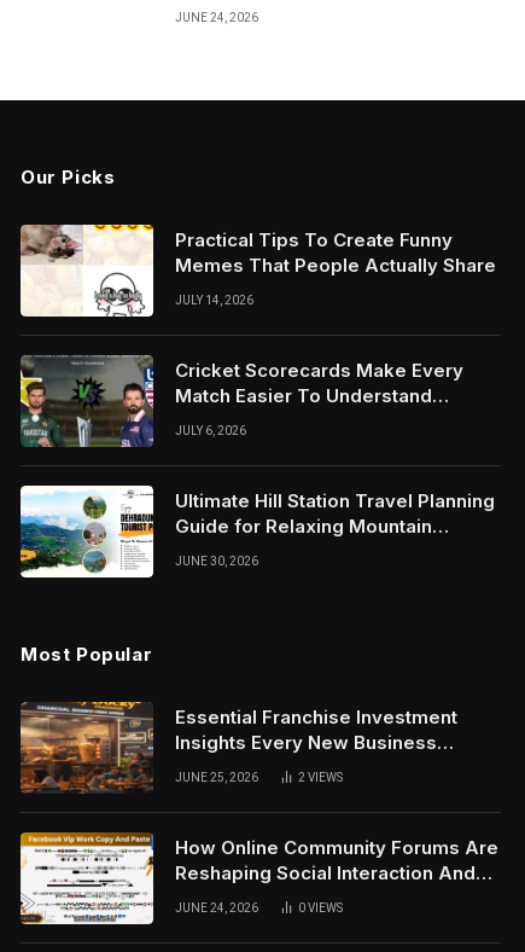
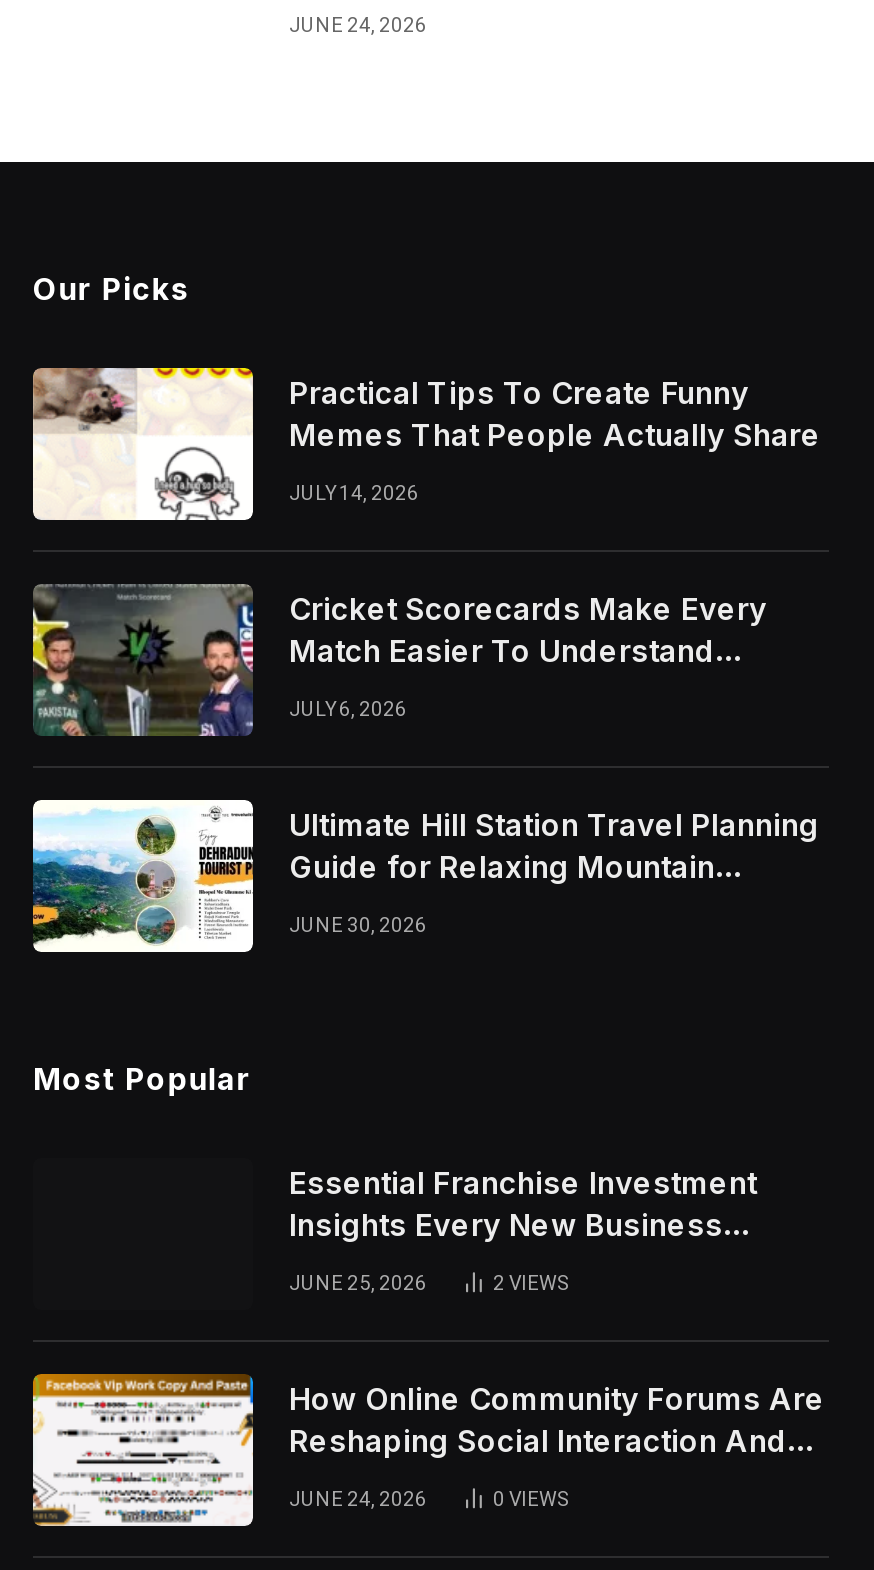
- [image]
